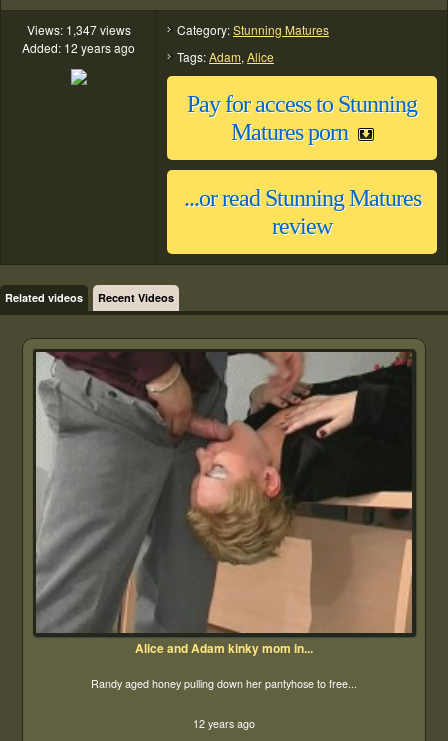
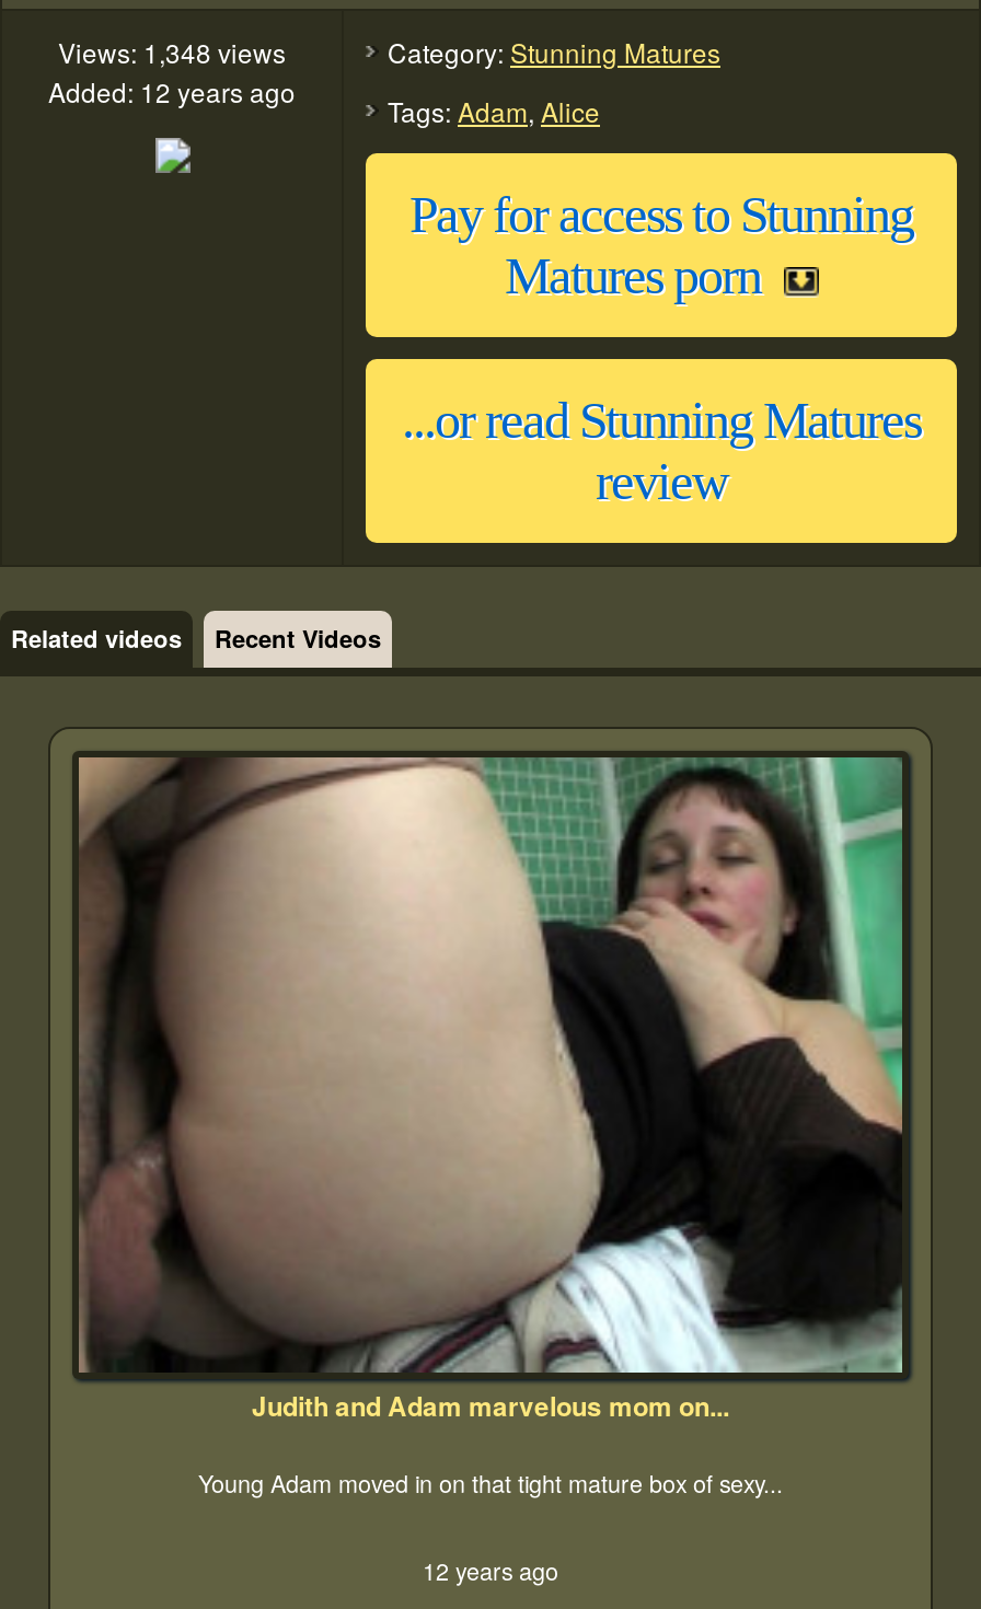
- Views: 1,347 views
+ Views: 1,348 views

- [image]
- Alice and Adam kinky mom in...
+ [image]
+ Judith and Adam marvelous mom on...

- Randy aged honey pulling down her pantyhose to free...
+ Young Adam moved in on that tight mature box of sexy...
